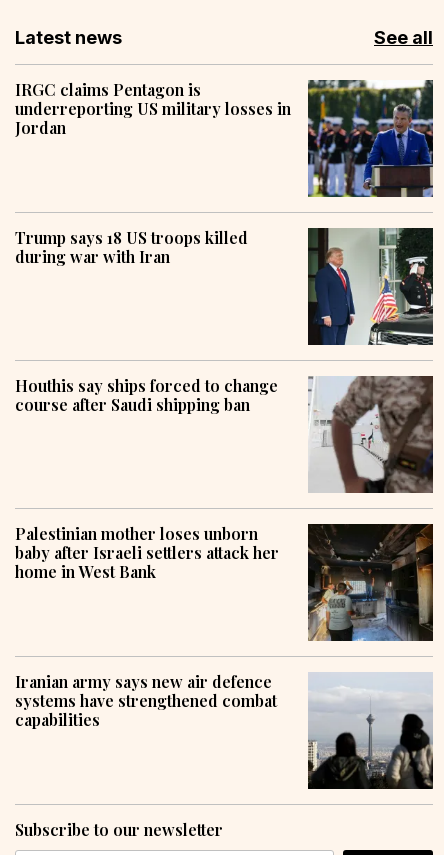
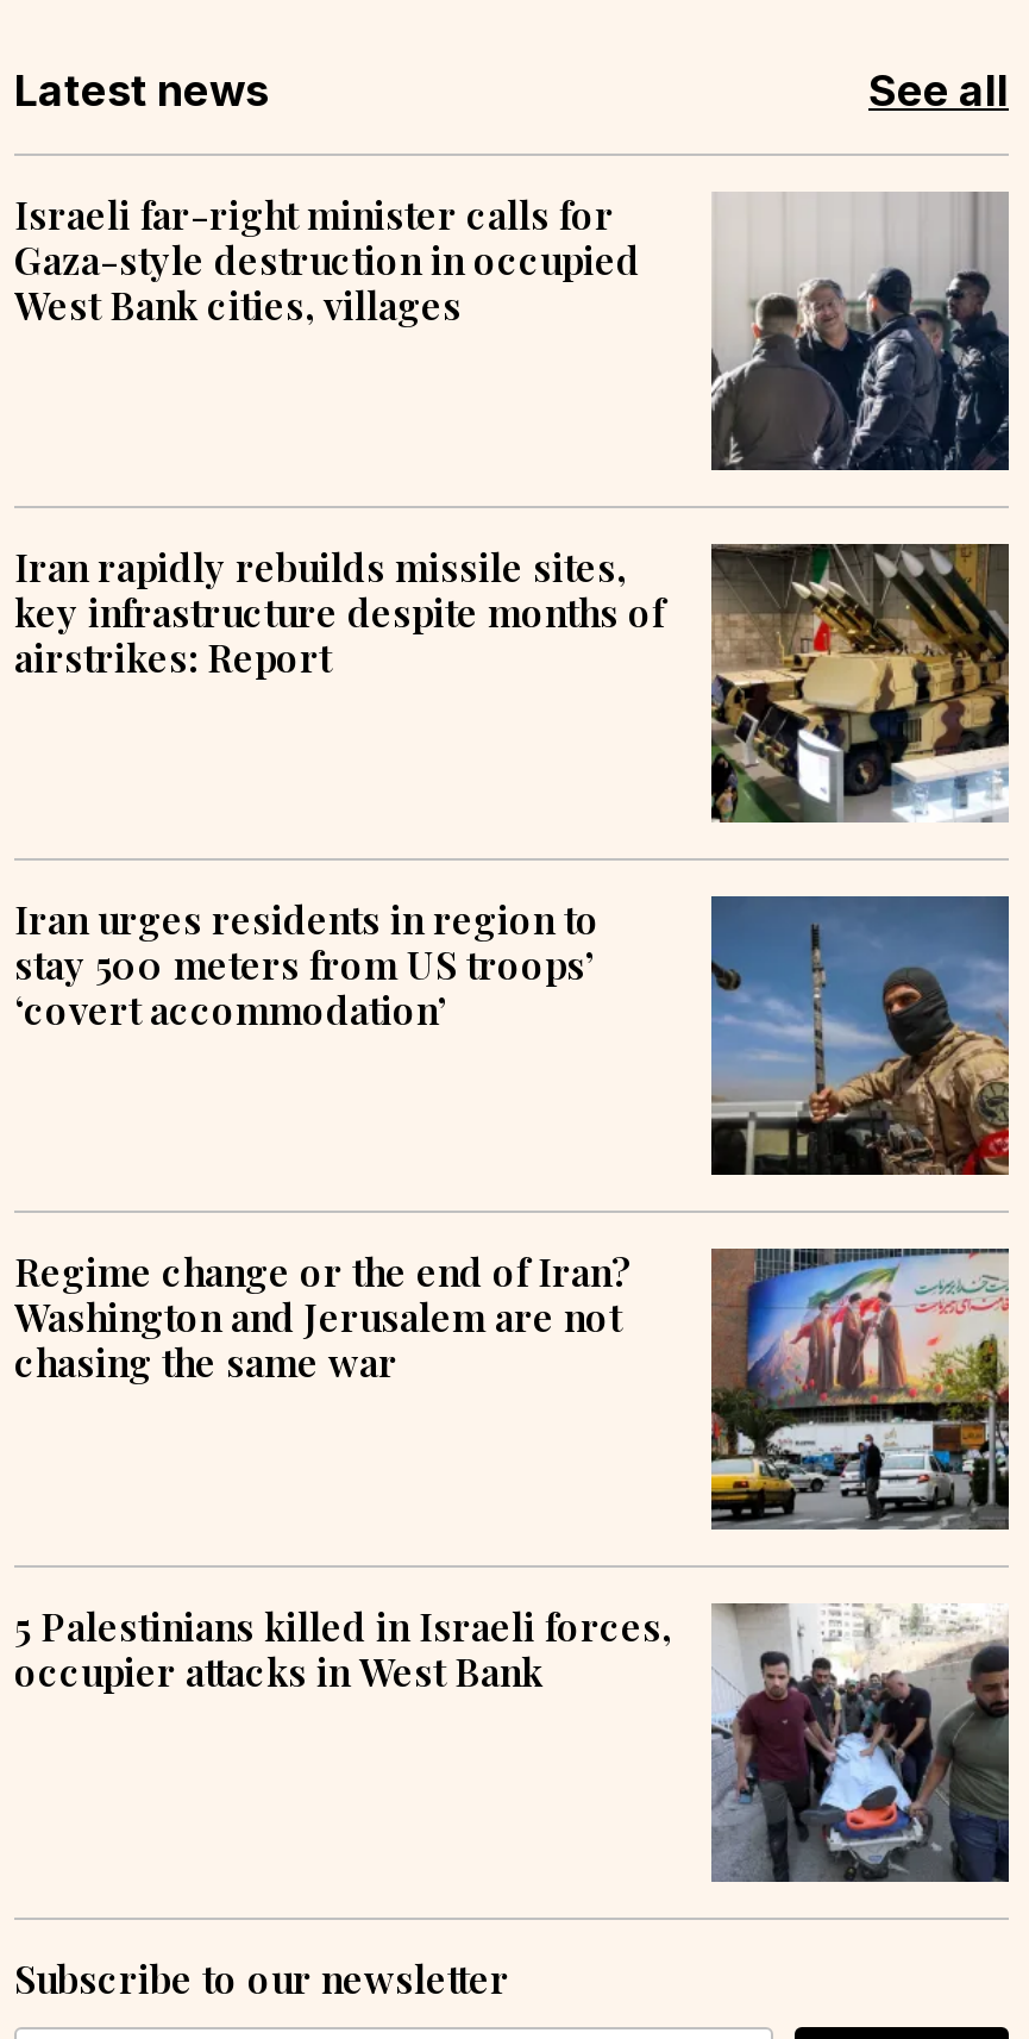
- [image]
- IRGC claims Pentagon is
- underreporting US military losses in
- Jordan
+ [image]
+ Israeli far-right minister calls for
+ Gaza-style destruction in occupied
+ West Bank cities, villages

- Trump says 18 US troops killed
- during war with Iran
+ Iran rapidly rebuilds missile sites,
+ key infrastructure despite months of
+ airstrikes: Report

- [image]
+ [image]

- Houthis say ships forced to change
- course after Saudi shipping ban
+ Iran urges residents in region to
+ stay 500 meters from US troops’
+ ‘covert accommodation’

- [image]
+ [image]

- [image]
- Palestinian mother loses unborn
- baby after Israeli settlers attack her
- home in West Bank
+ [image]
+ Regime change or the end of Iran?
+ Washington and Jerusalem are not
+ chasing the same war

- [image]
- Iranian army says new air defence
- systems have strengthened combat
- capabilities
+ [image]
+ 5 Palestinians killed in Israeli forces,
+ occupier attacks in West Bank
